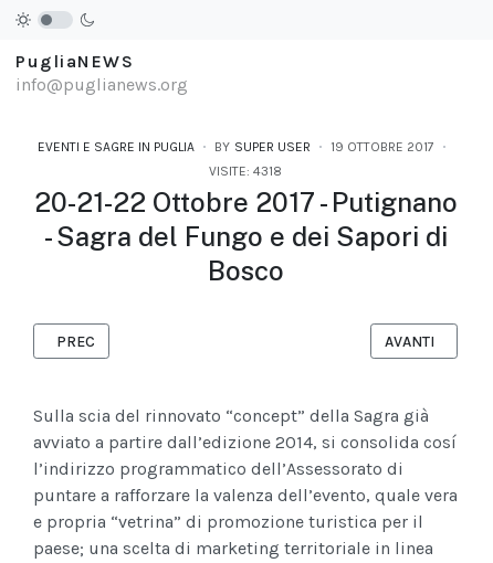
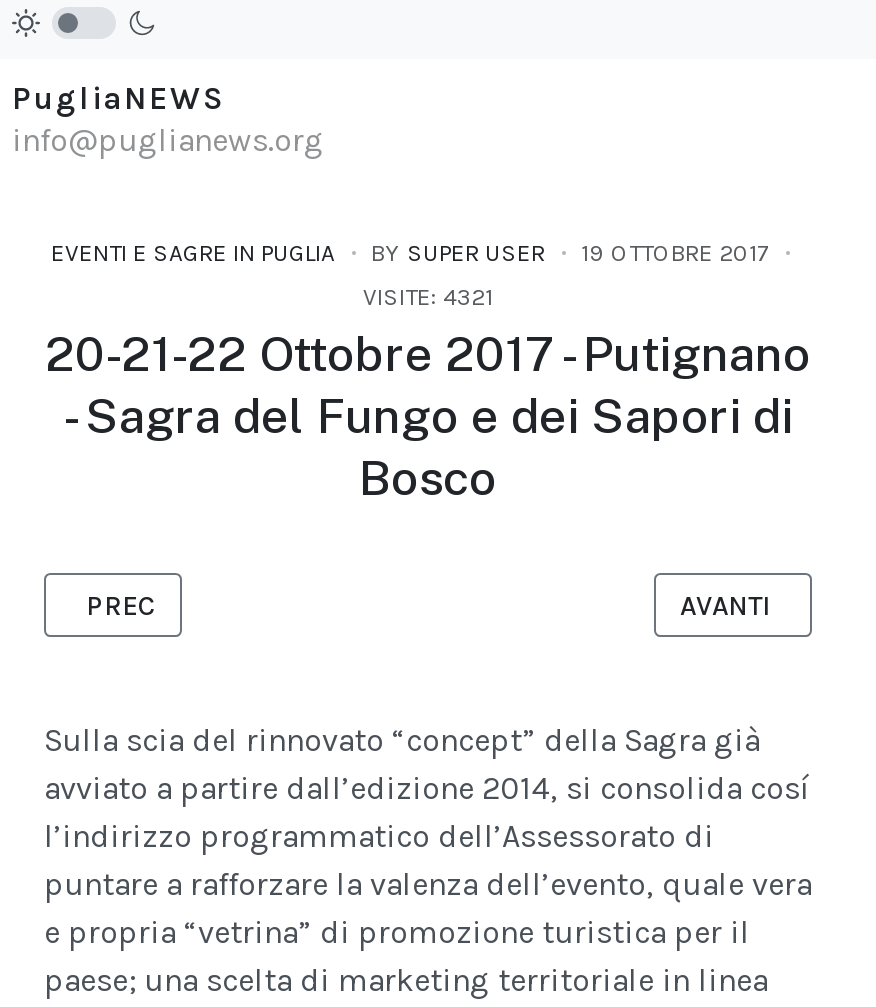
- VISITE: 4318
+ VISITE: 4321
